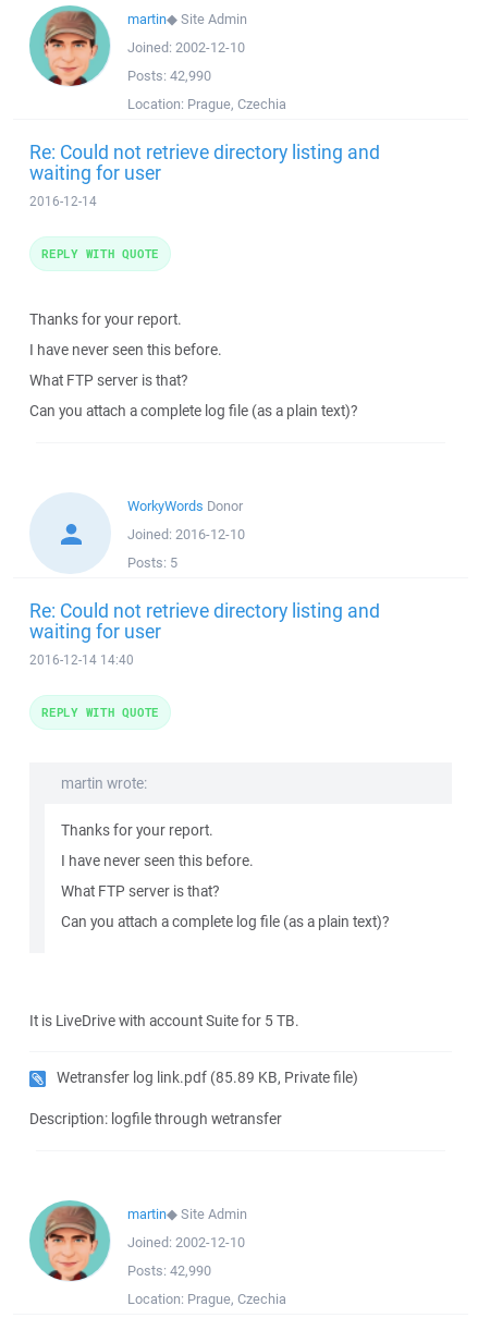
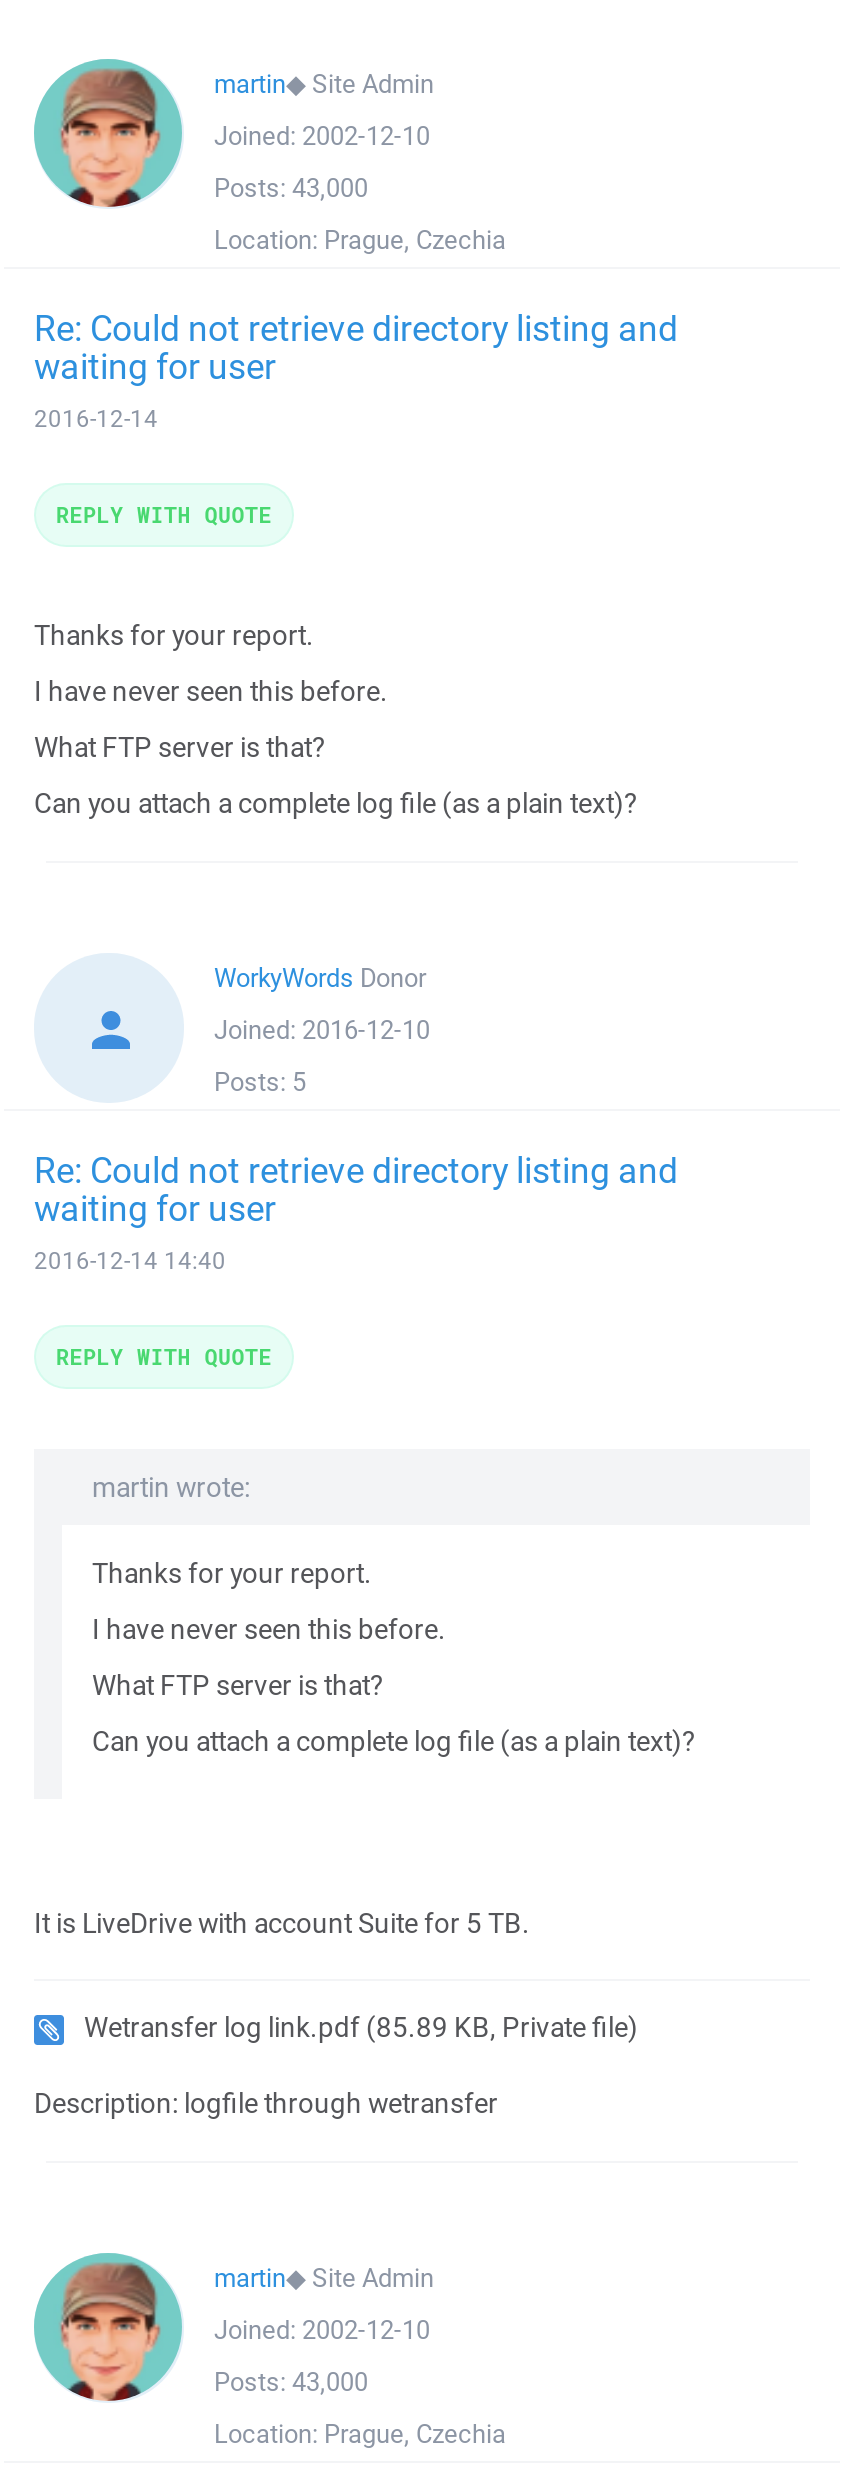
- Posts: 42,990
+ Posts: 43,000

- Posts: 42,990
+ Posts: 43,000
